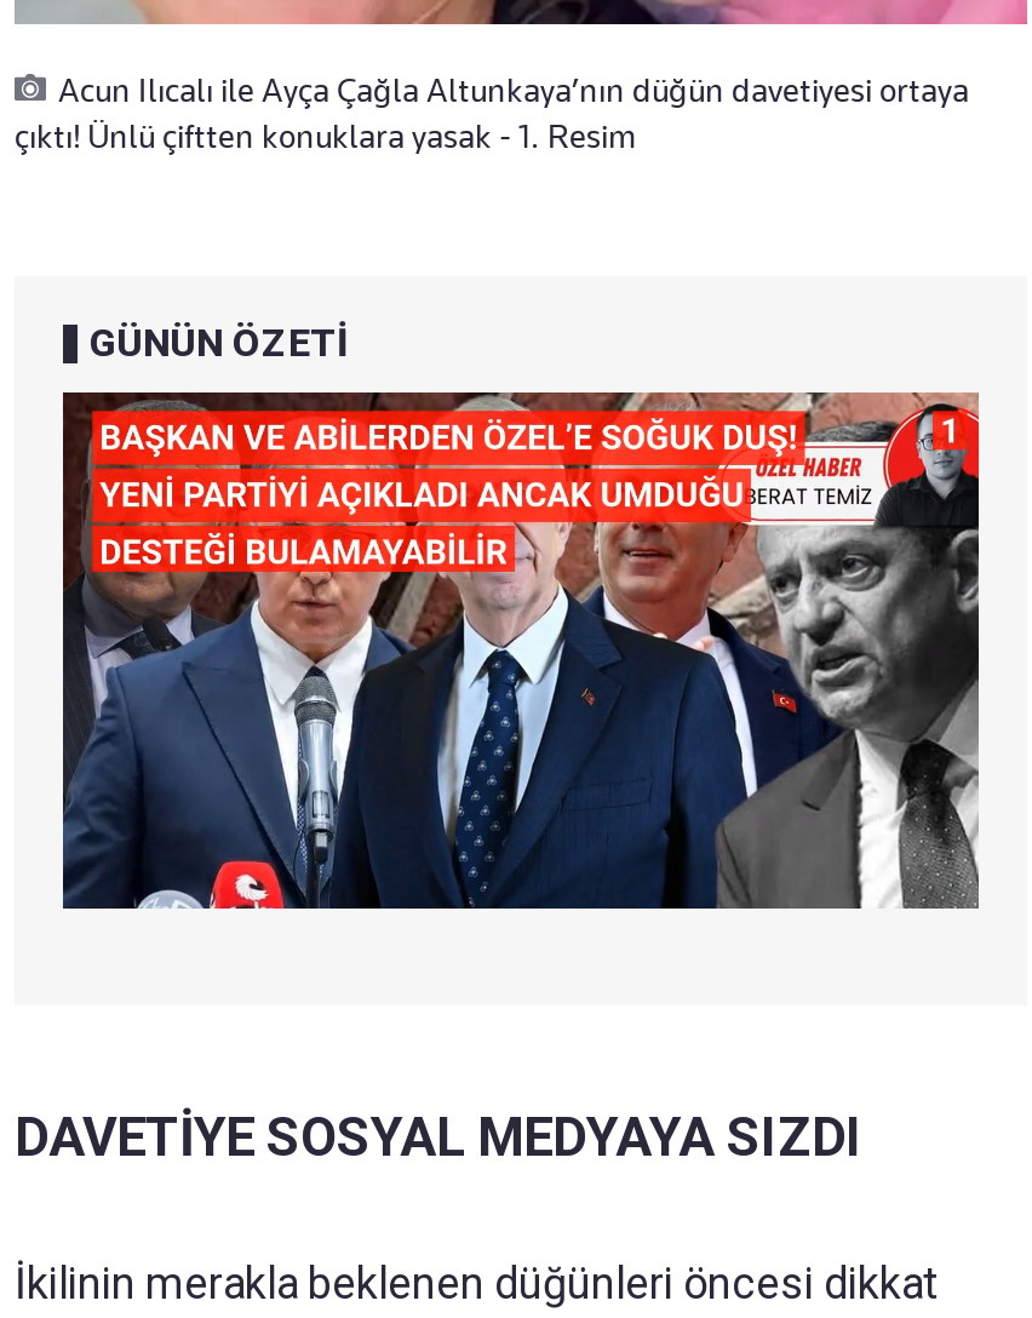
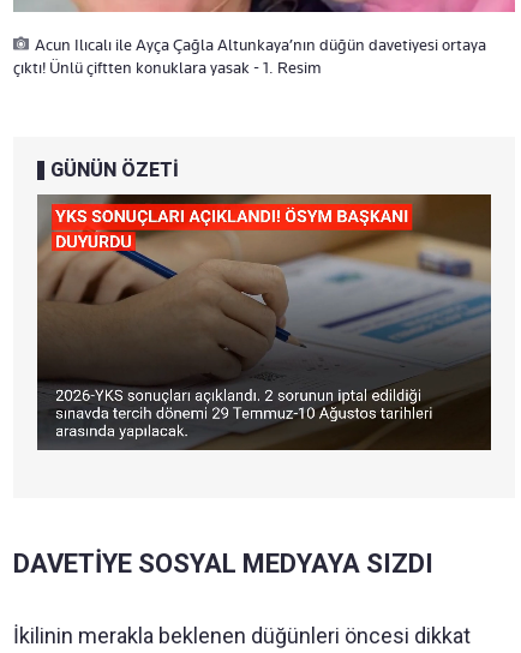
- [image]
+ [image]
